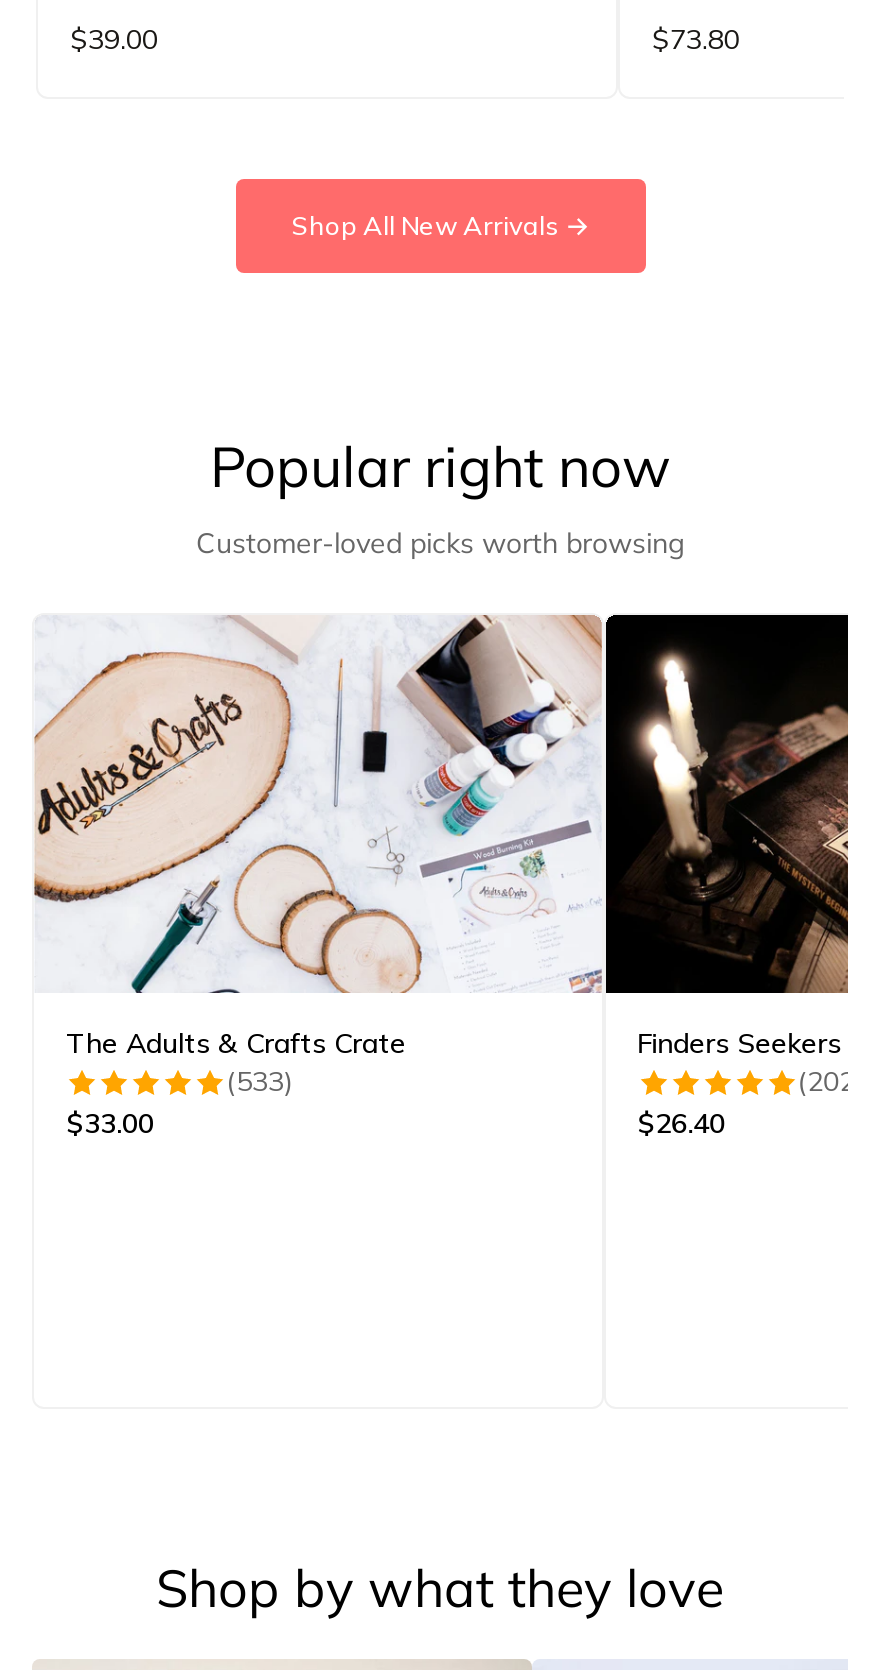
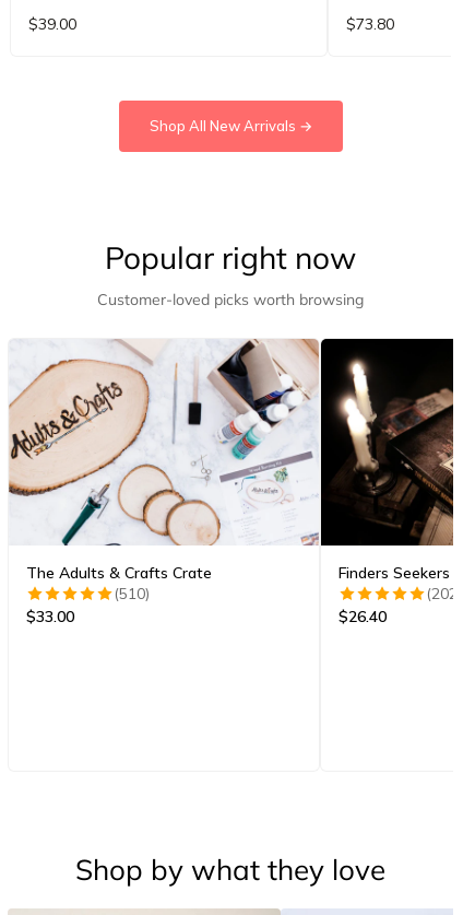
- (533)
+ (510)
